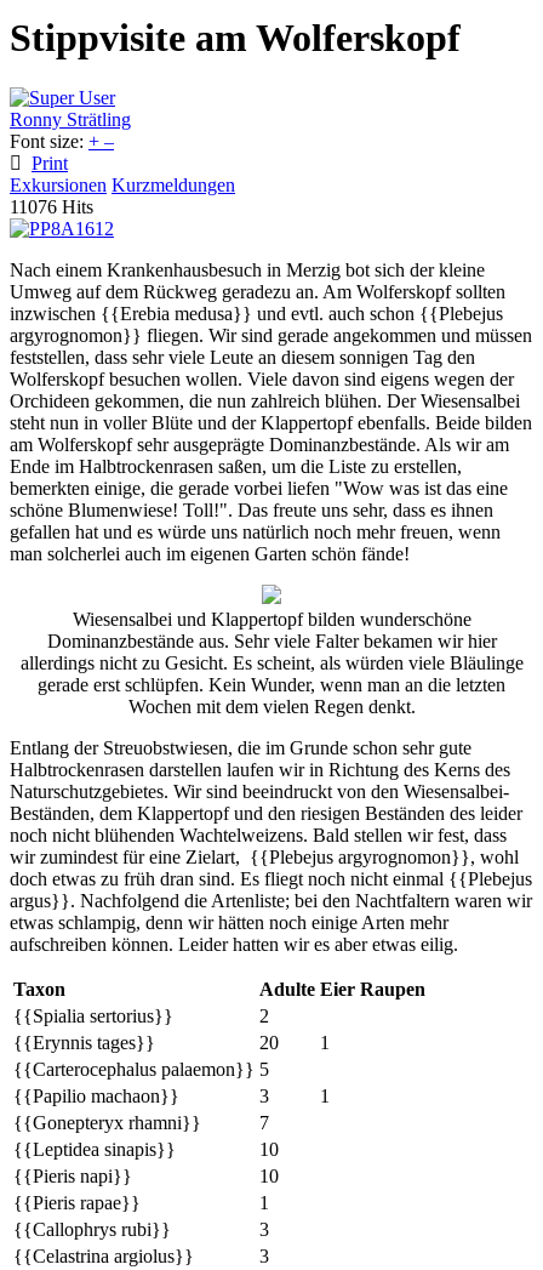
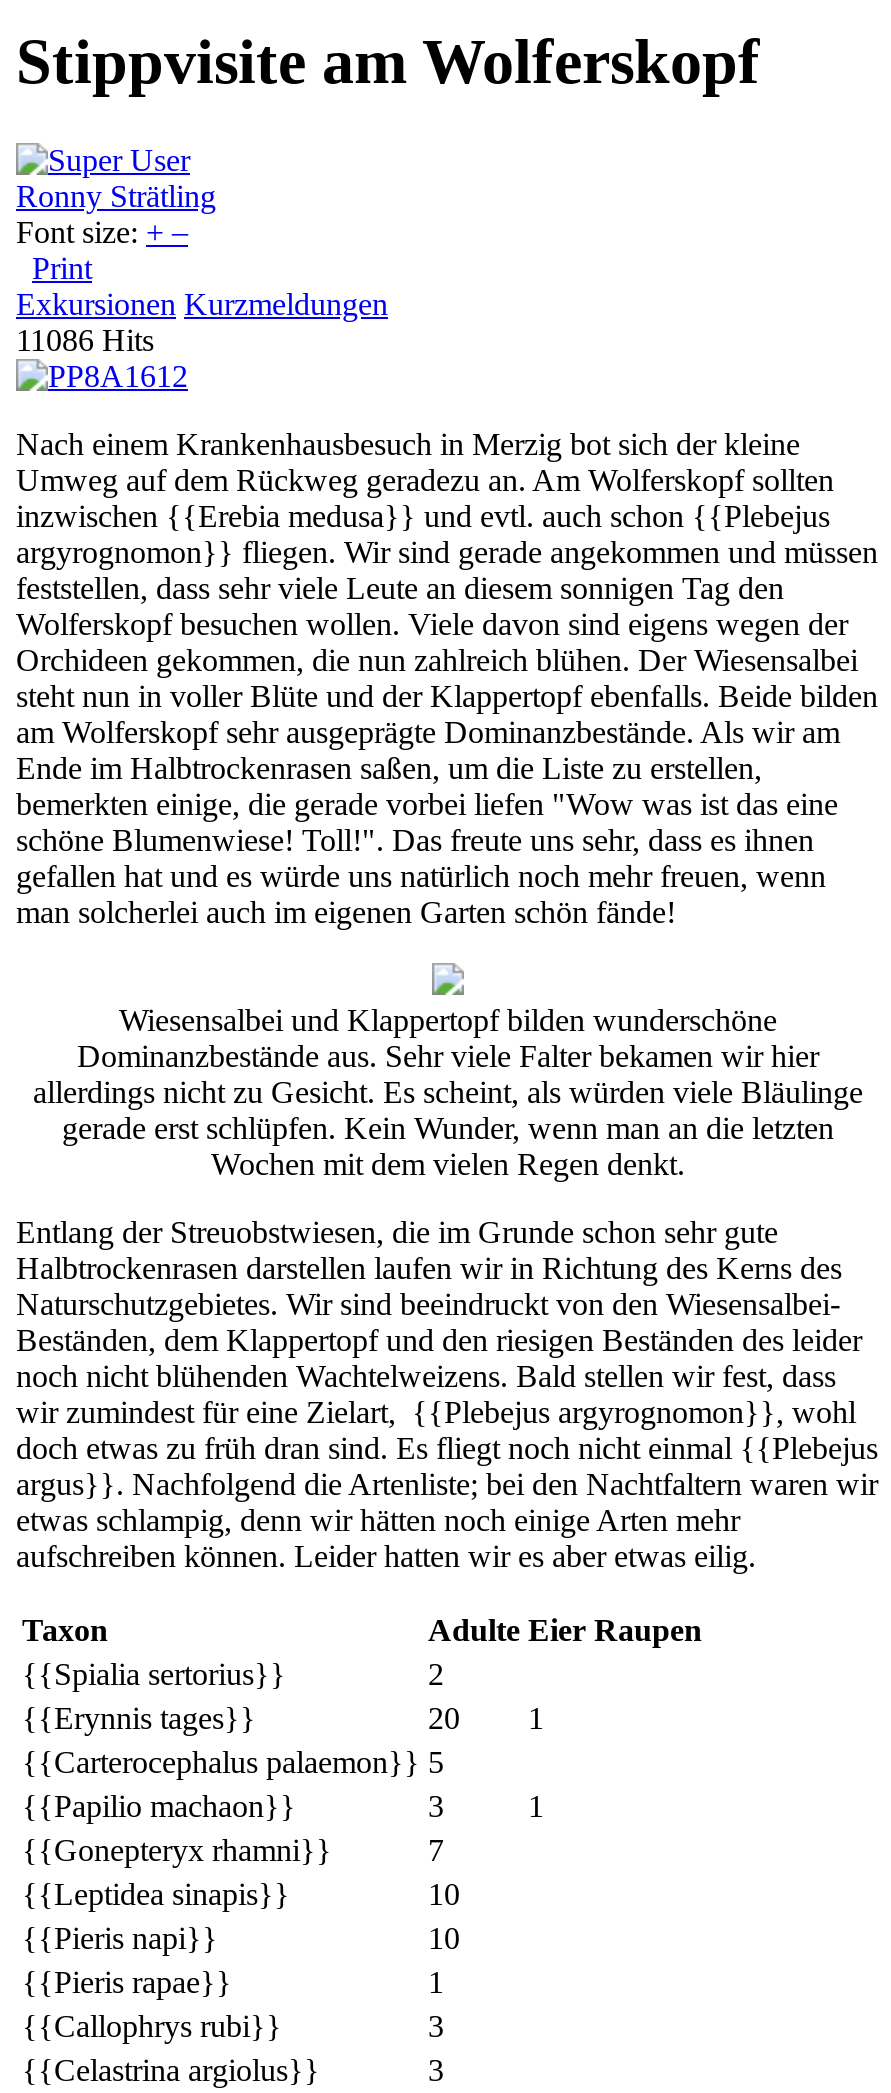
- 11076 Hits
+ 11086 Hits
